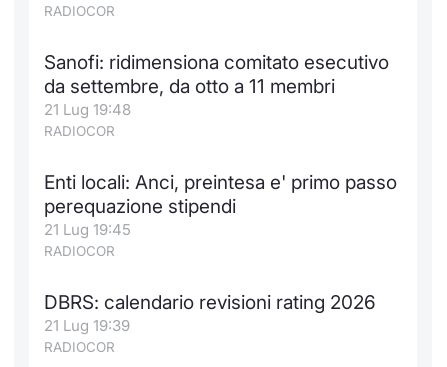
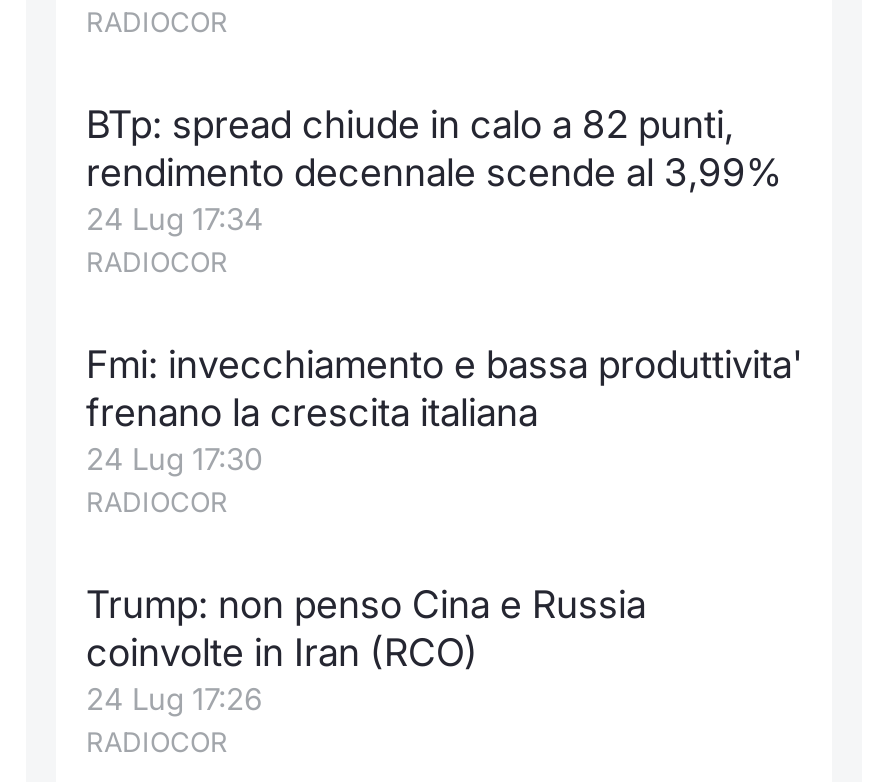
- Sanofi: ridimensiona comitato esecutivo
- da settembre, da otto a 11 membri
- 21 Lug 19:48
+ BTp: spread chiude in calo a 82 punti,
+ rendimento decennale scende al 3,99%
+ 24 Lug 17:34

- Enti locali: Anci, preintesa e' primo passo
- perequazione stipendi
- 21 Lug 19:45
+ Fmi: invecchiamento e bassa produttivita'
+ frenano la crescita italiana
+ 24 Lug 17:30

- DBRS: calendario revisioni rating 2026
- 21 Lug 19:39
+ Trump: non penso Cina e Russia
+ coinvolte in Iran (RCO)
+ 24 Lug 17:26
